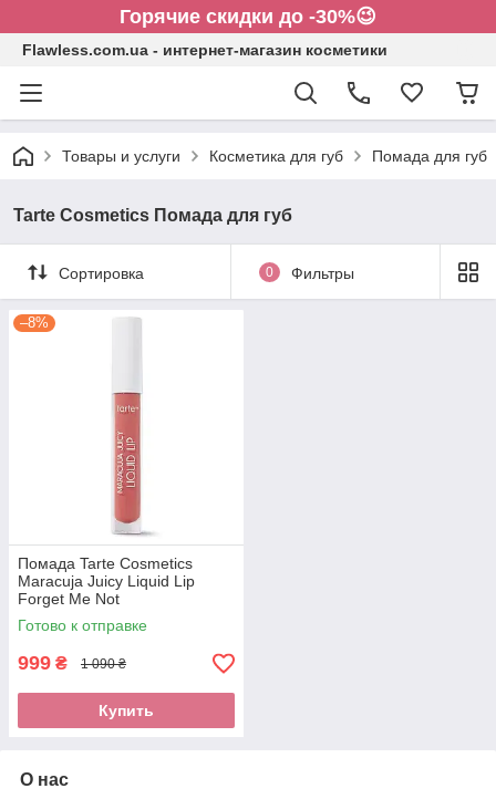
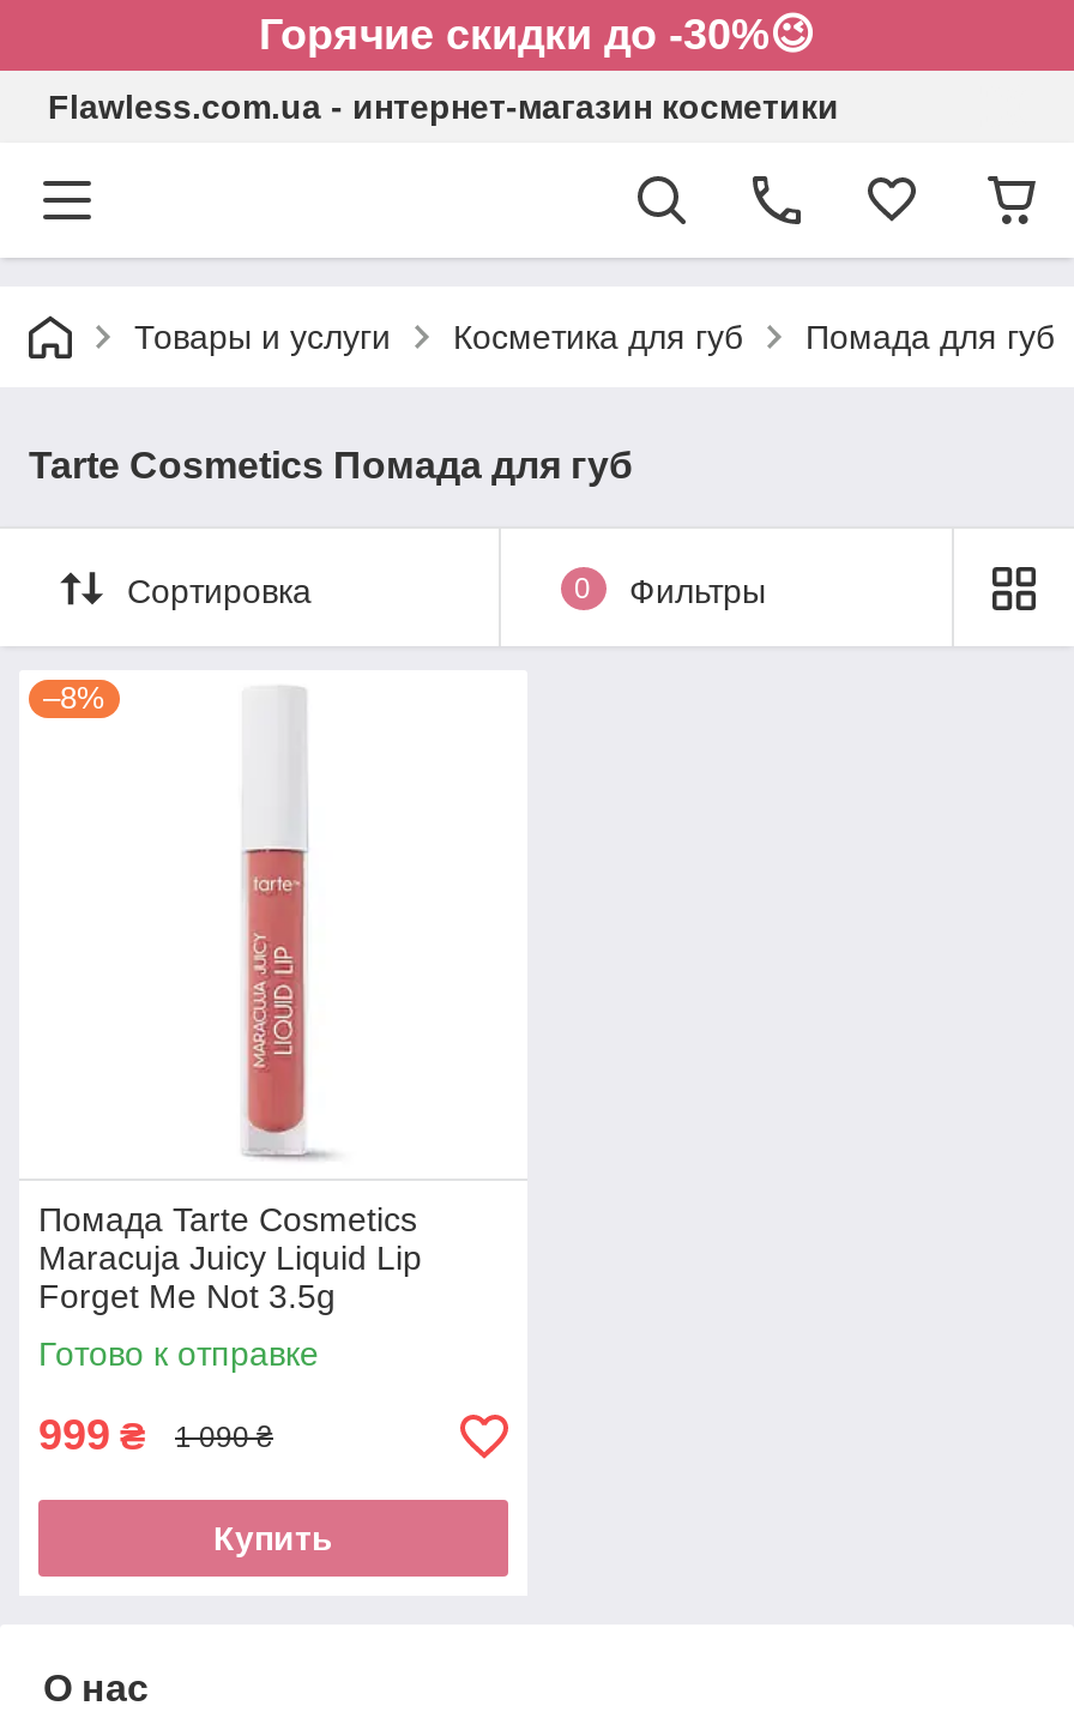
- Forget Me Not
+ Forget Me Not 3.5g
